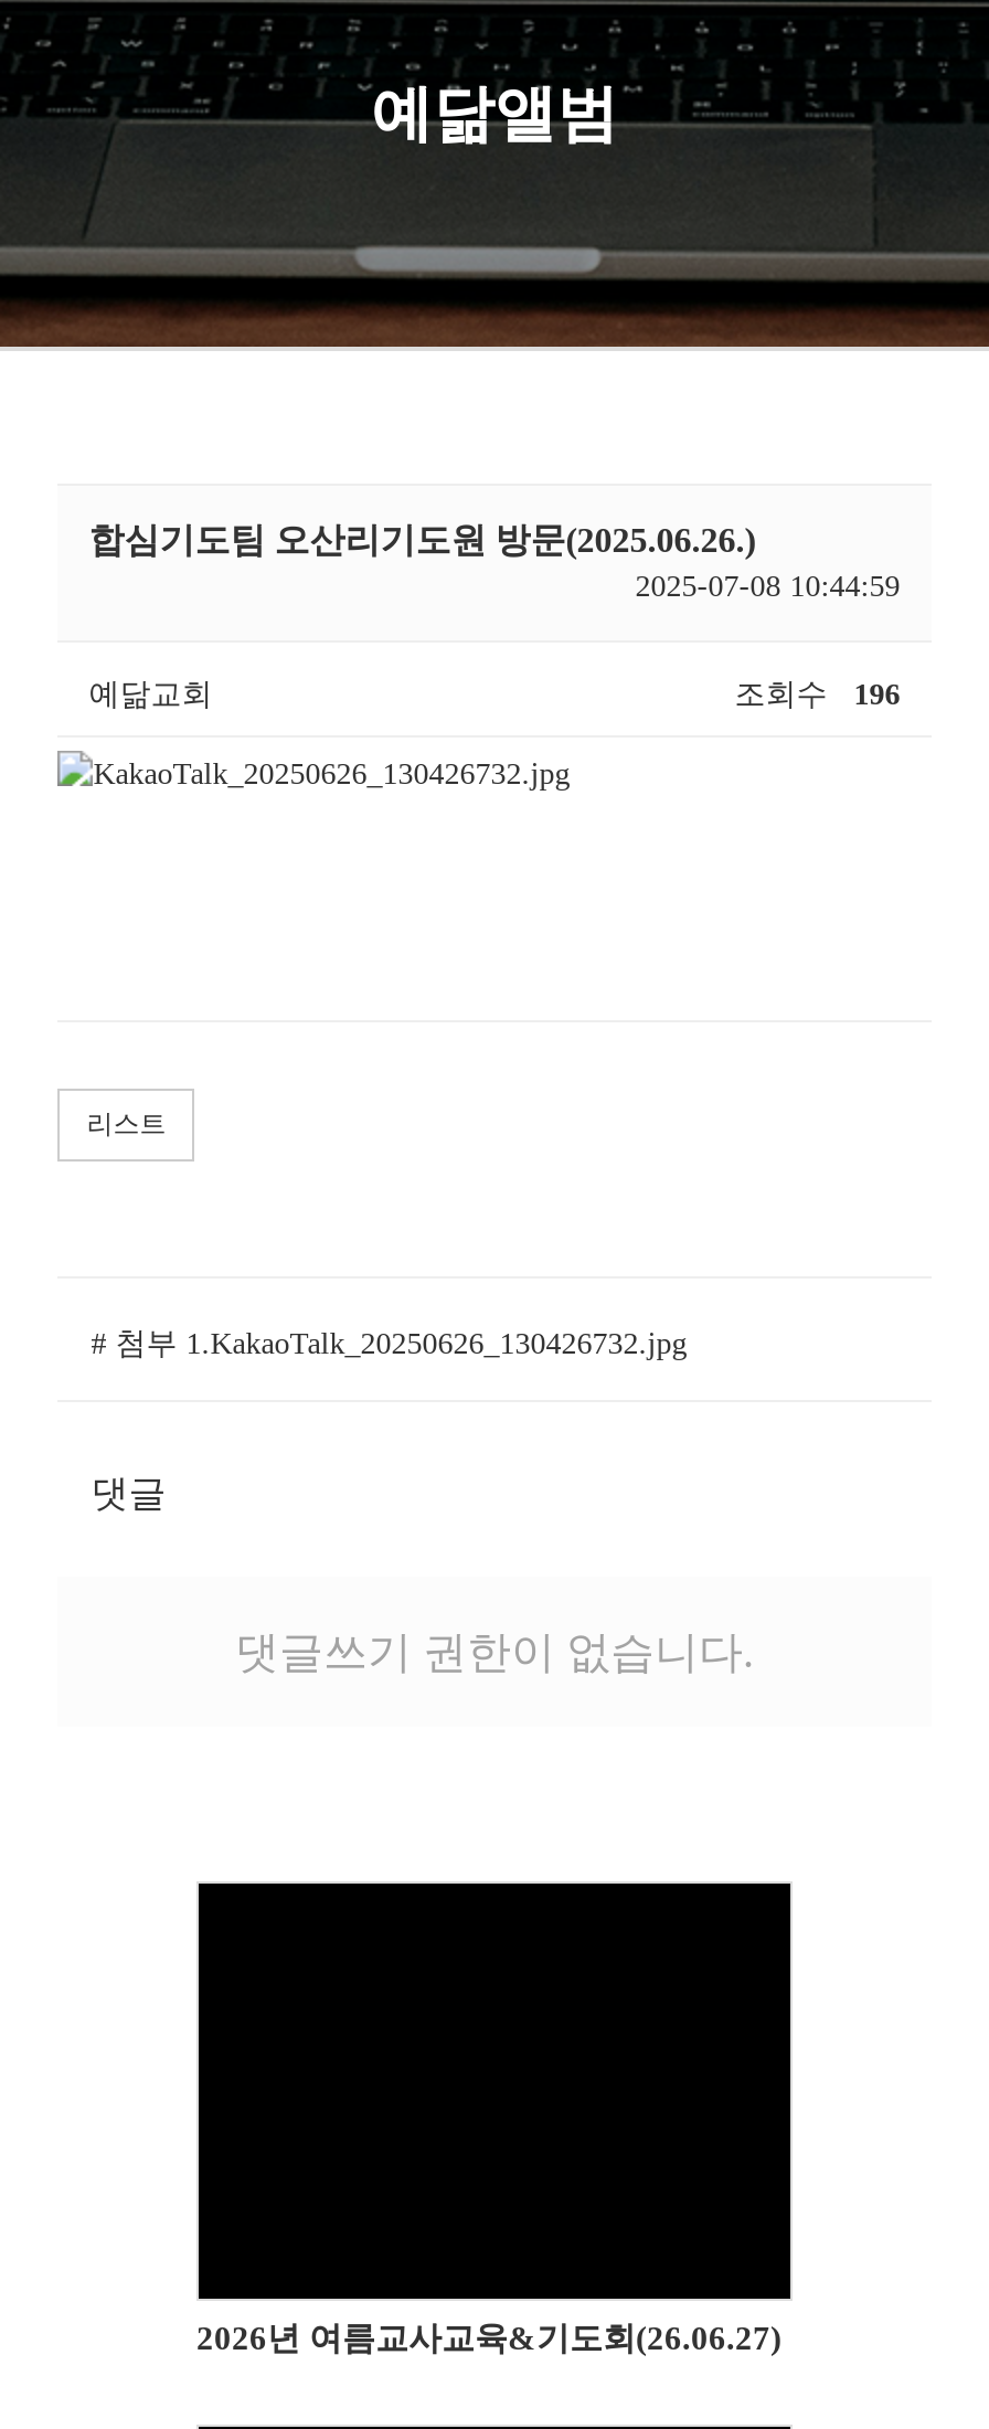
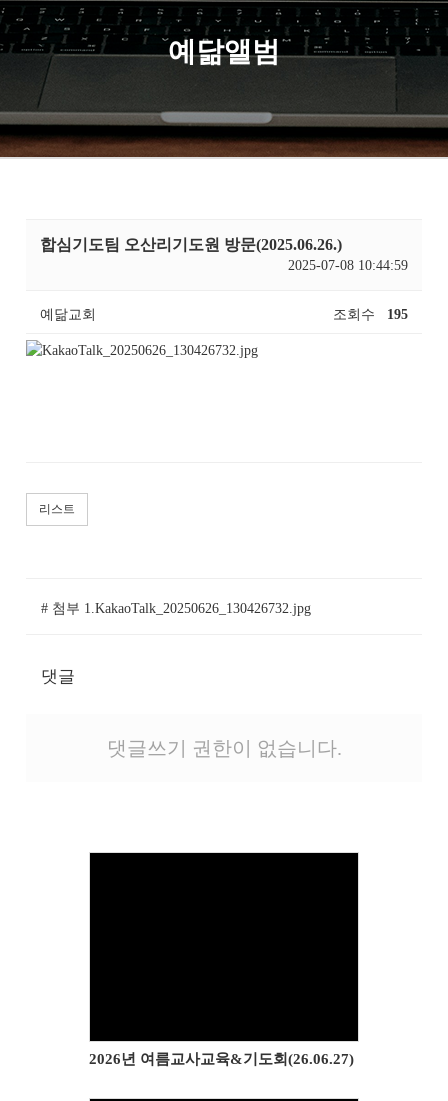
- 조회수 196
+ 조회수 195
